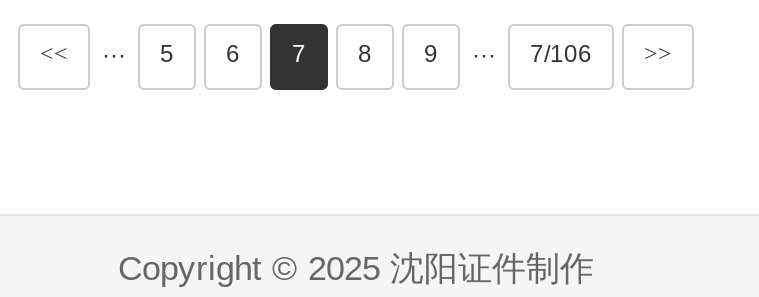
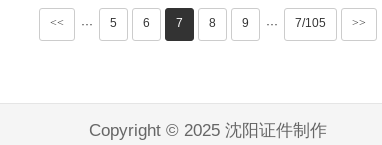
- 7/106
+ 7/105
